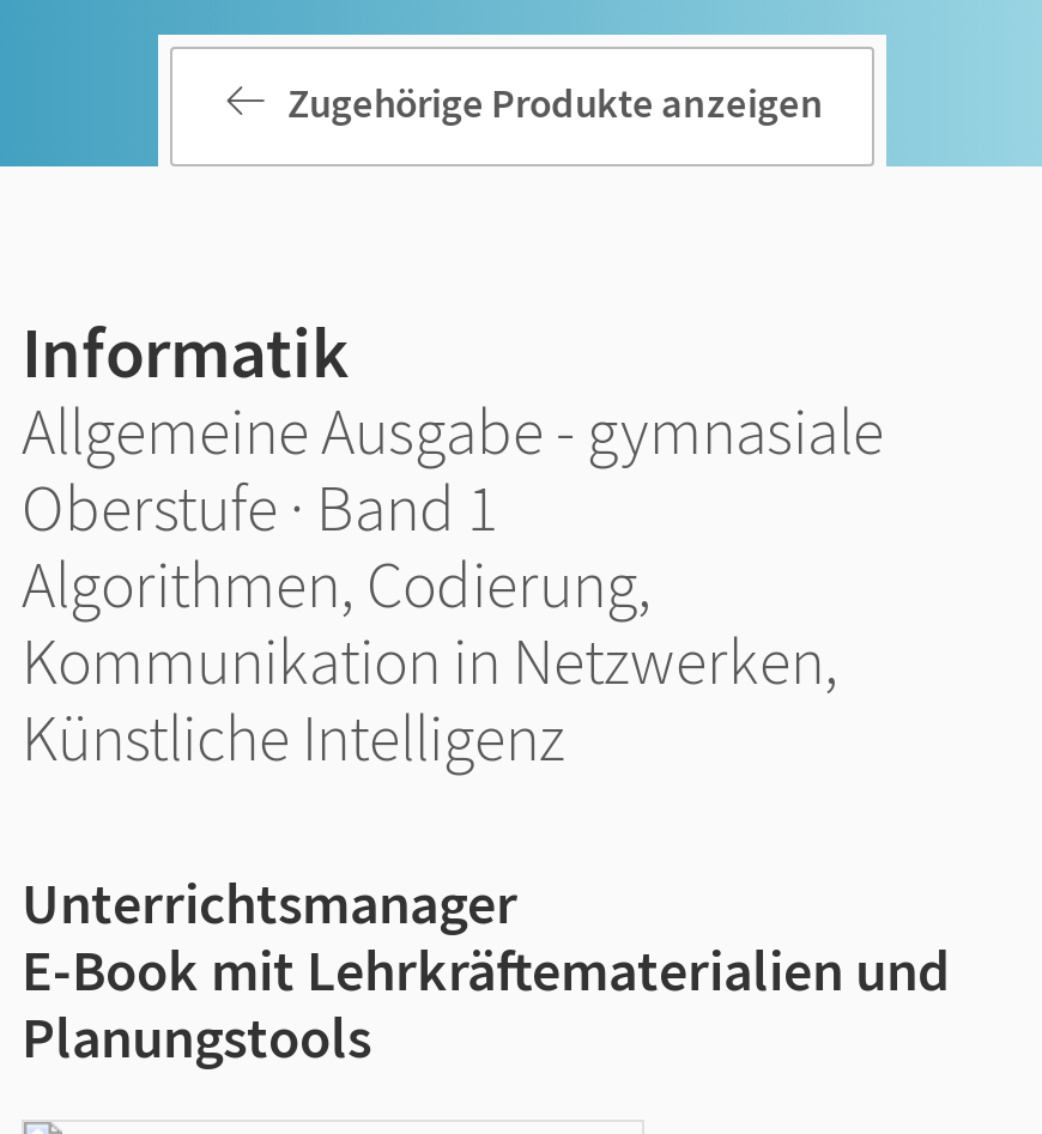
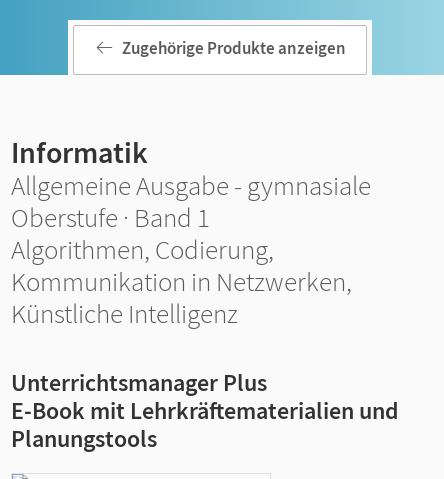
- Unterrichtsmanager
+ Unterrichtsmanager Plus
